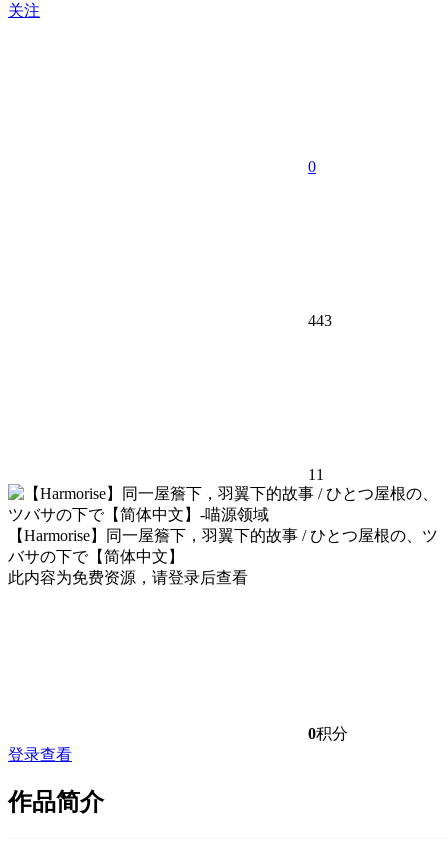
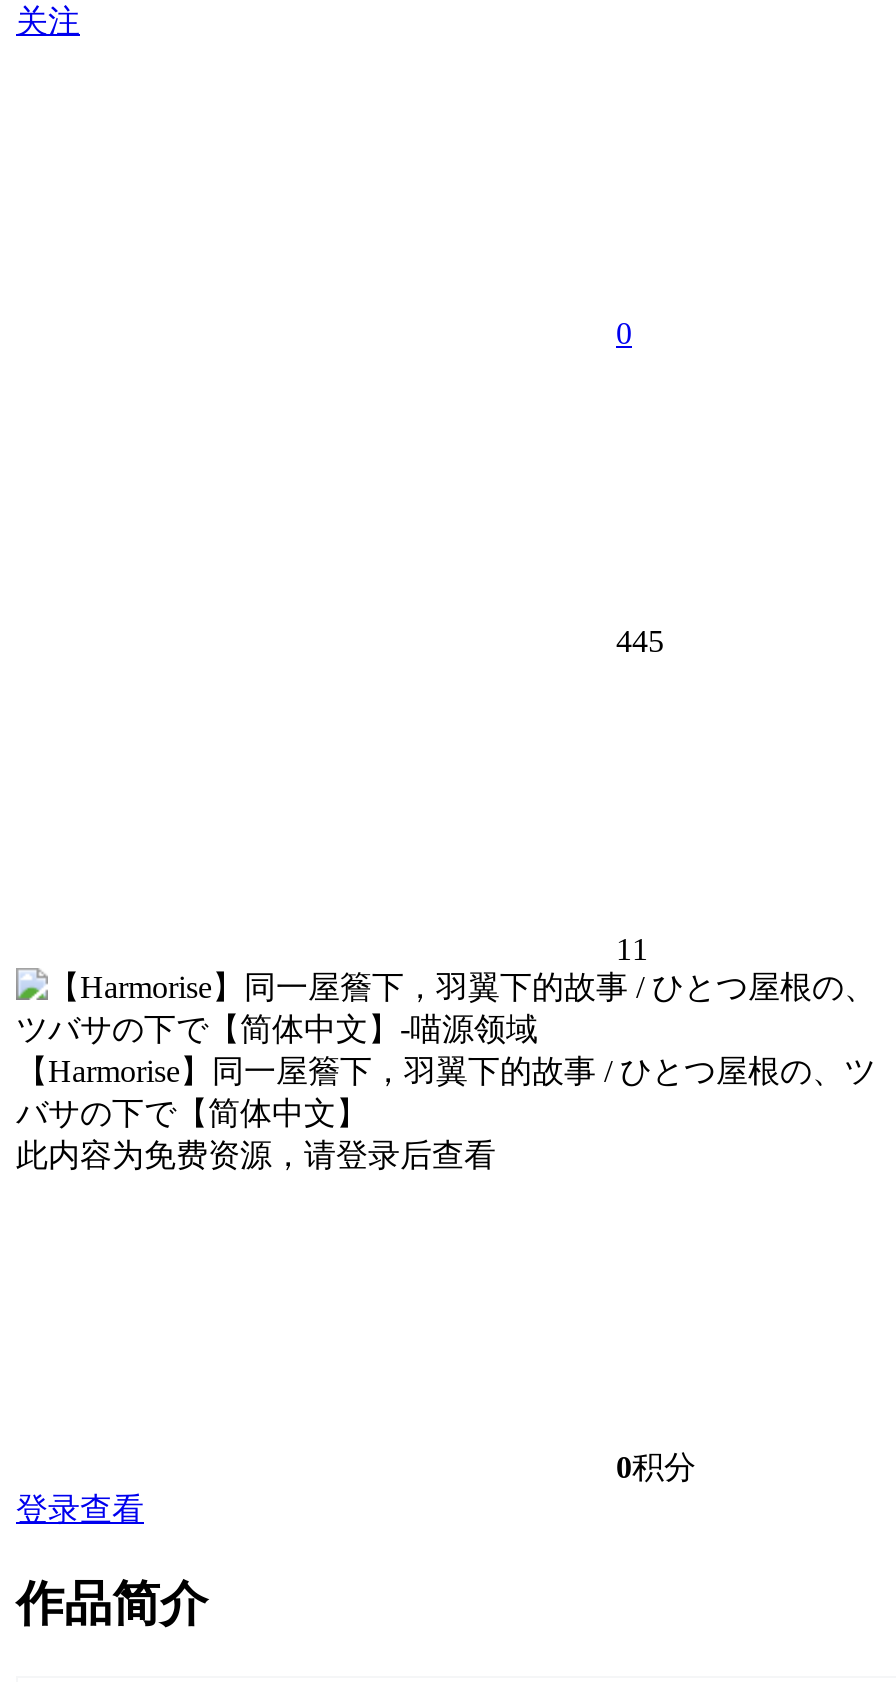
- 443
+ 445
